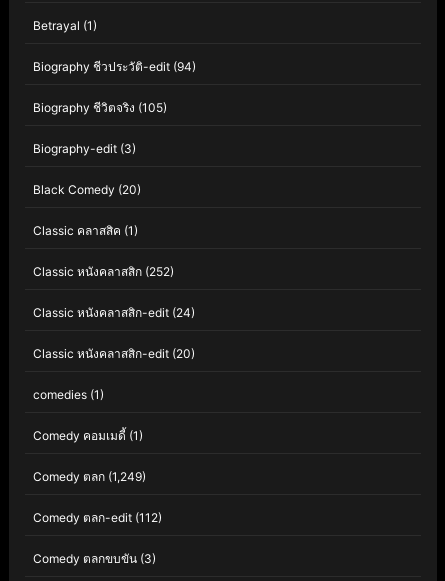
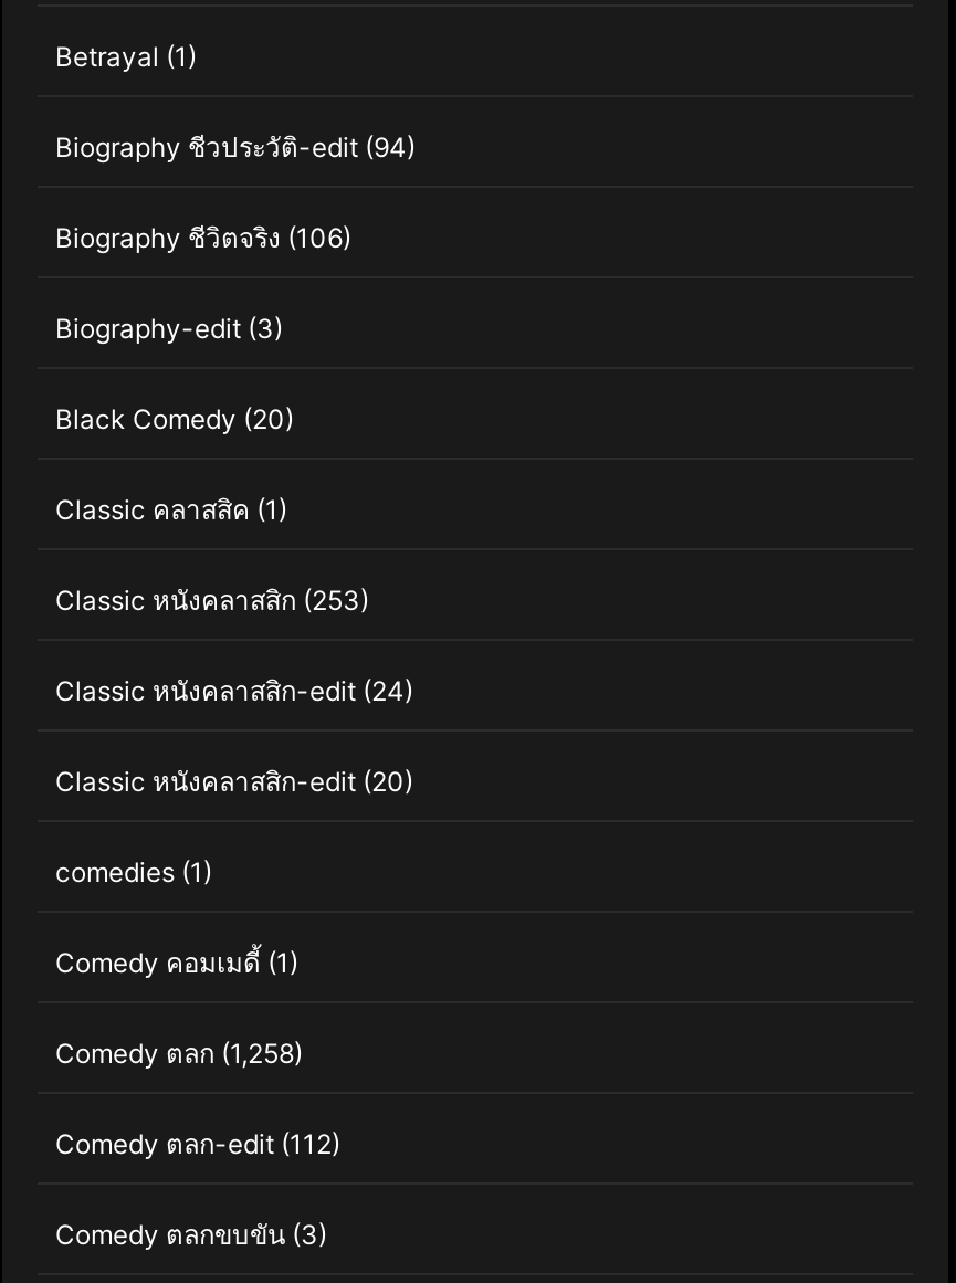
- Biography ชีวิตจริง(105)
+ Biography ชีวิตจริง(106)

- Classic หนังคลาสสิก(252)
+ Classic หนังคลาสสิก(253)

- Comedy ตลก(1,249)
+ Comedy ตลก(1,258)
